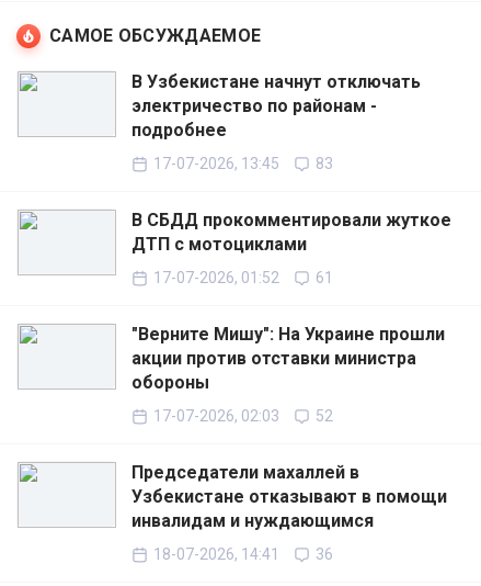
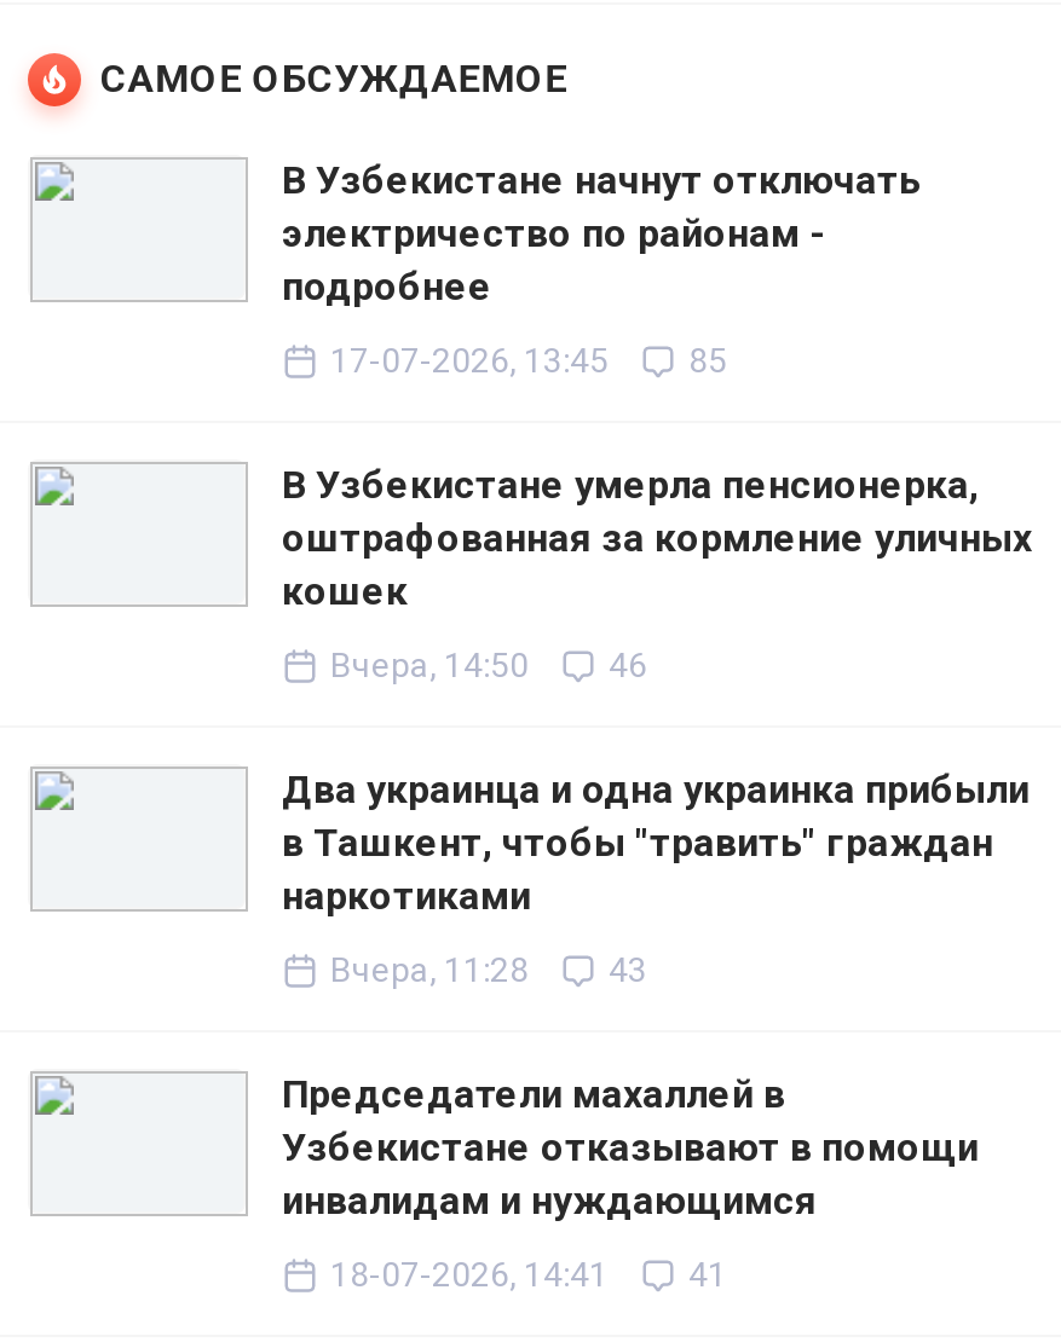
- 83
+ 85

- В СБДД прокомментировали жуткое
- ДТП с мотоциклами
+ В Узбекистане умерла пенсионерка,
+ оштрафованная за кормление уличных
+ кошек

- 17-07-2026, 01:52
- 61
+ Вчера, 14:50
+ 46

- "Верните Мишу": На Украине прошли
- акции против отставки министра
- обороны
+ Два украинца и одна украинка прибыли
+ в Ташкент, чтобы "травить" граждан
+ наркотиками

- 17-07-2026, 02:03
- 52
+ Вчера, 11:28
+ 43

- 36
+ 41
